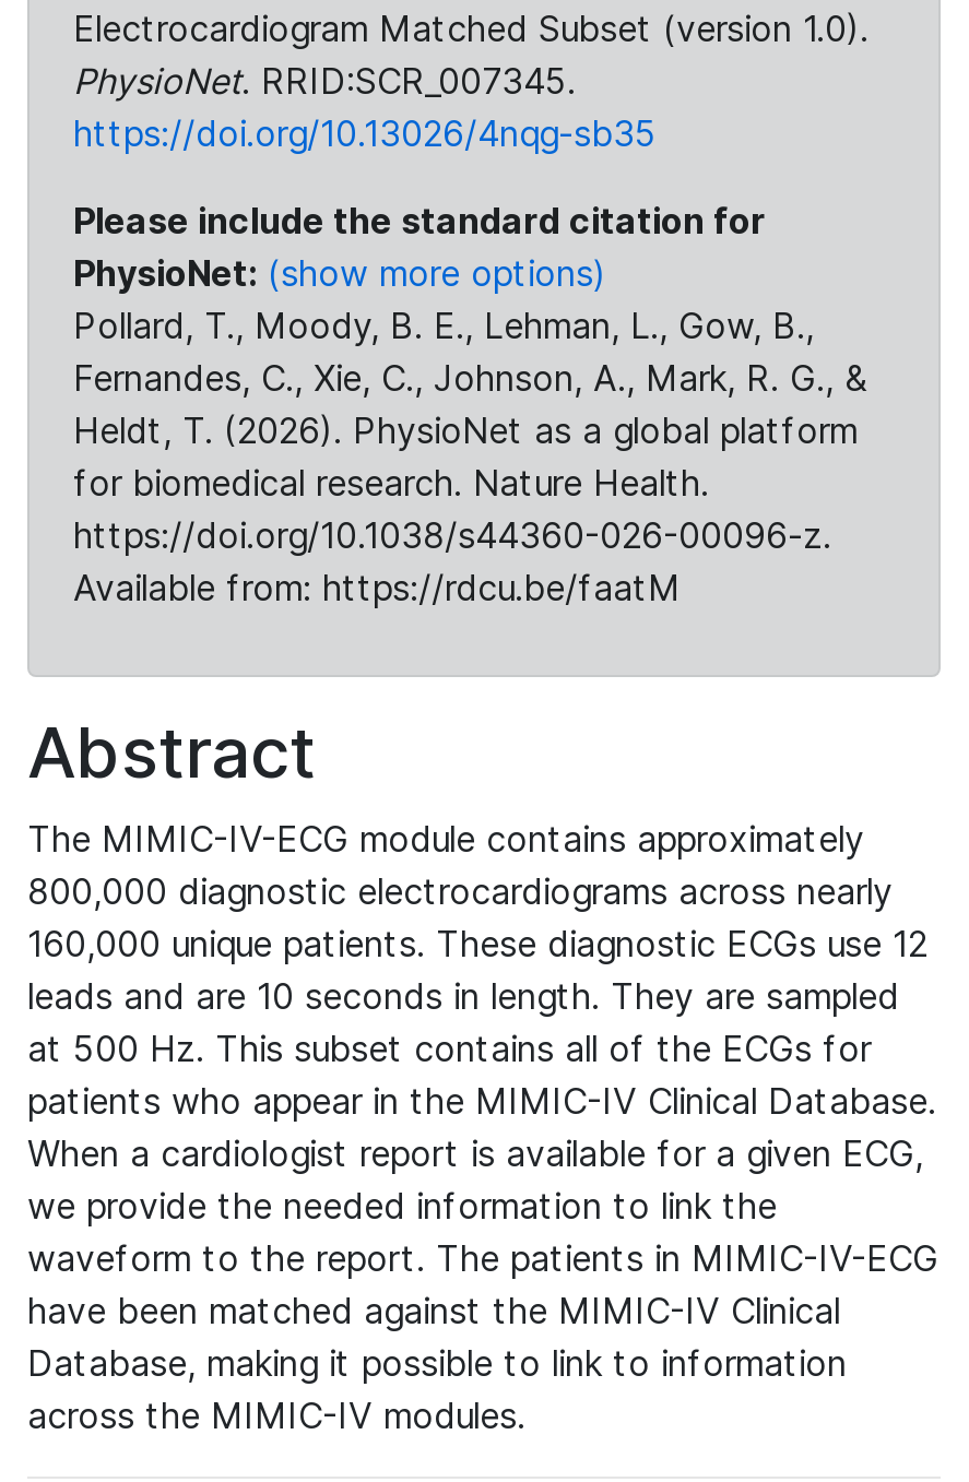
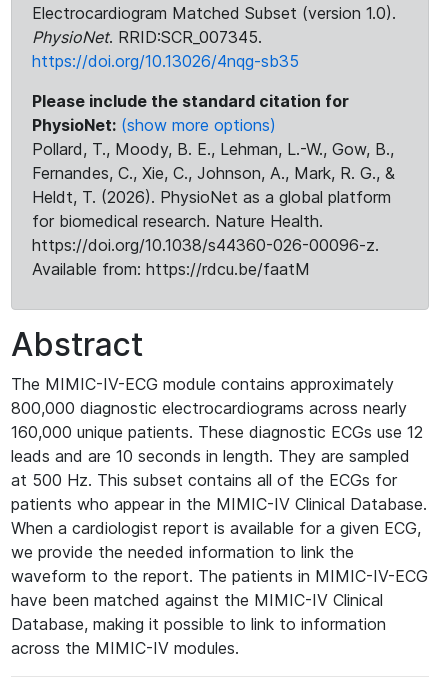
- Pollard, T., Moody, B. E., Lehman, L., Gow, B.,
+ Pollard, T., Moody, B. E., Lehman, L.-W., Gow, B.,
